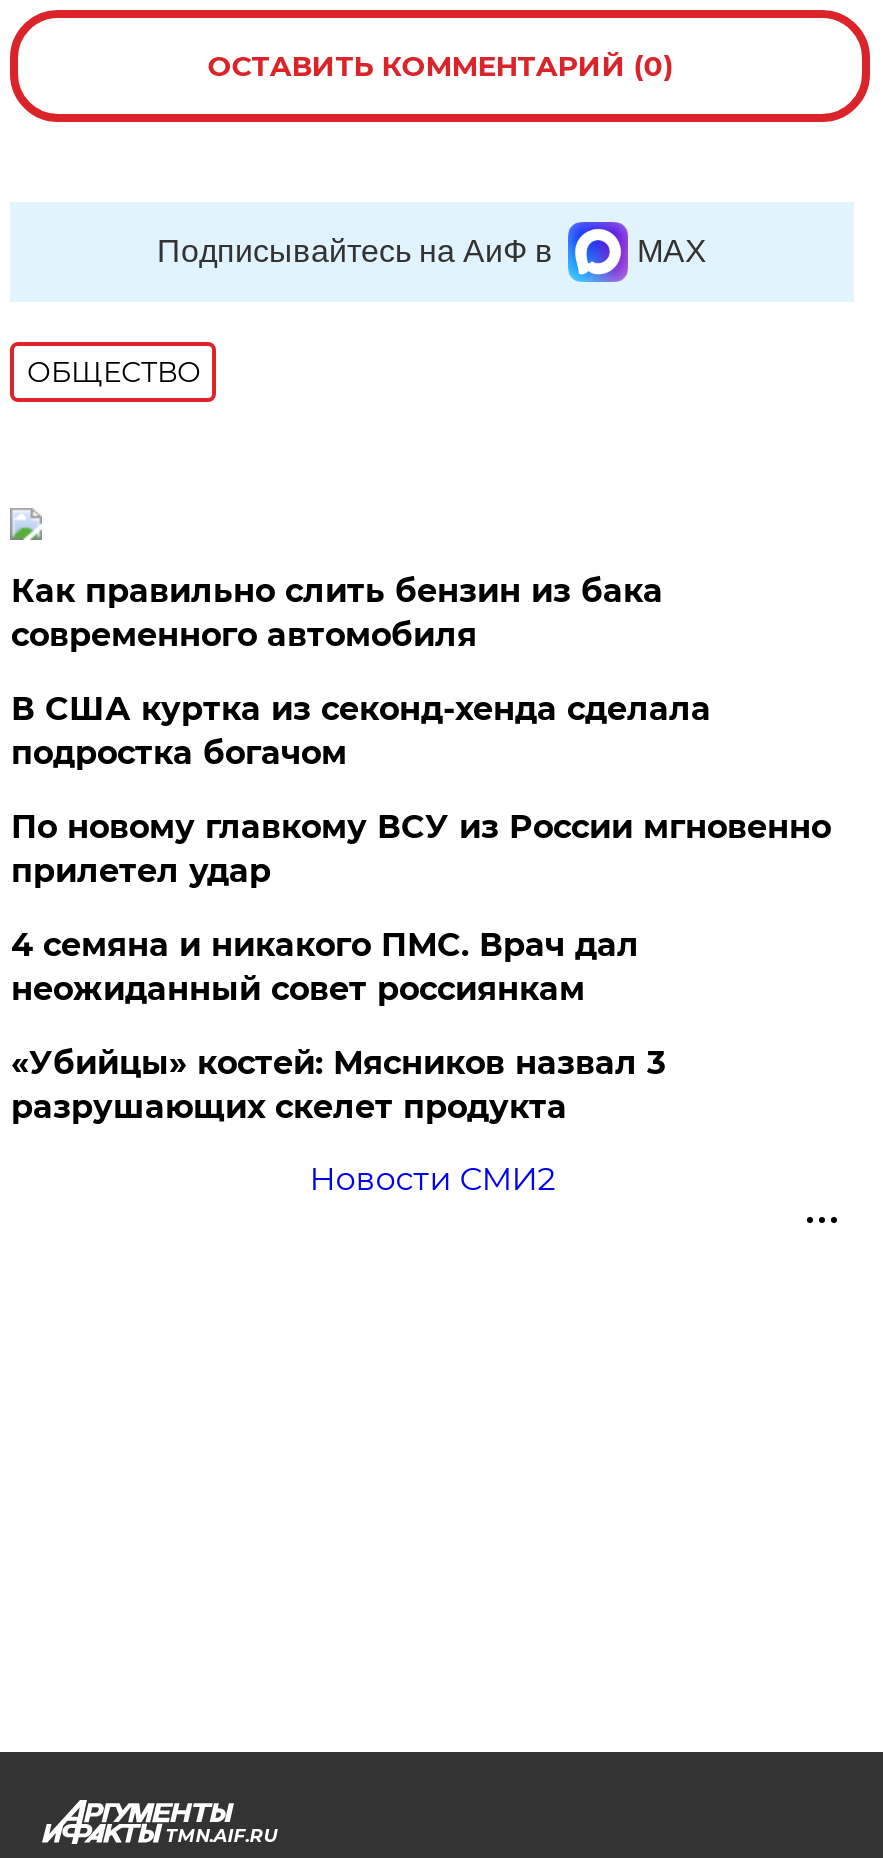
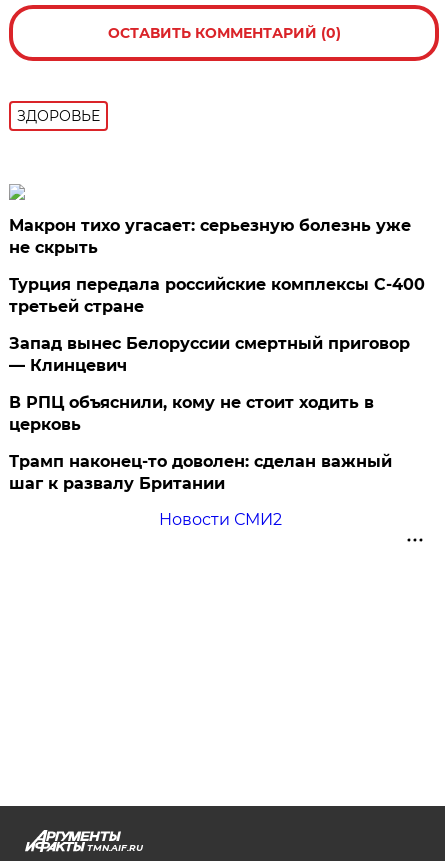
- Подписывайтесь на АиФ в
- MAX
- ОБЩЕСТВО
+ ЗДОРОВЬЕ

- Как правильно слить бензин из бака
- современного автомобиля
- В США куртка из секонд-хенда сделала
- подростка богачом
- По новому главкому ВСУ из России мгновенно
- прилетел удар
- 4 семянa и никакого ПМС. Врач дал
- неожиданный совет россиянкам
- «Убийцы» костей: Мясников назвал 3
- разрушающих скелет продукта
+ Макрон тихо угасает: серьезную болезнь уже
+ не скрыть
+ Турция передала российские комплексы С-400
+ третьей стране
+ Запад вынес Белоруссии смертный приговор
+ — Клинцевич
+ В РПЦ объяснили, кому не стоит ходить в
+ церковь
+ Трамп наконец-то доволен: сделан важный
+ шаг к развалу Британии
